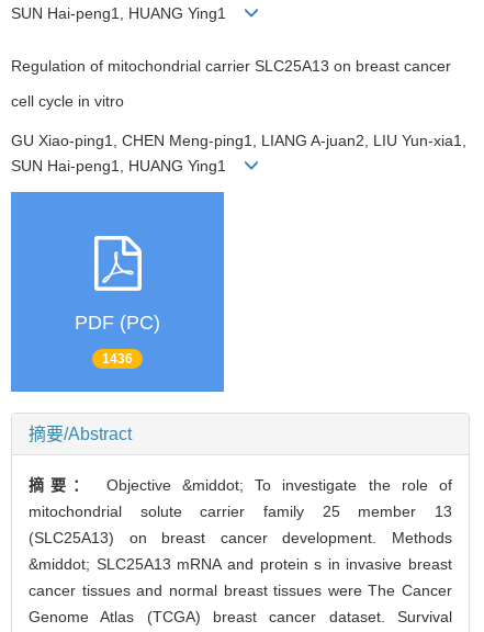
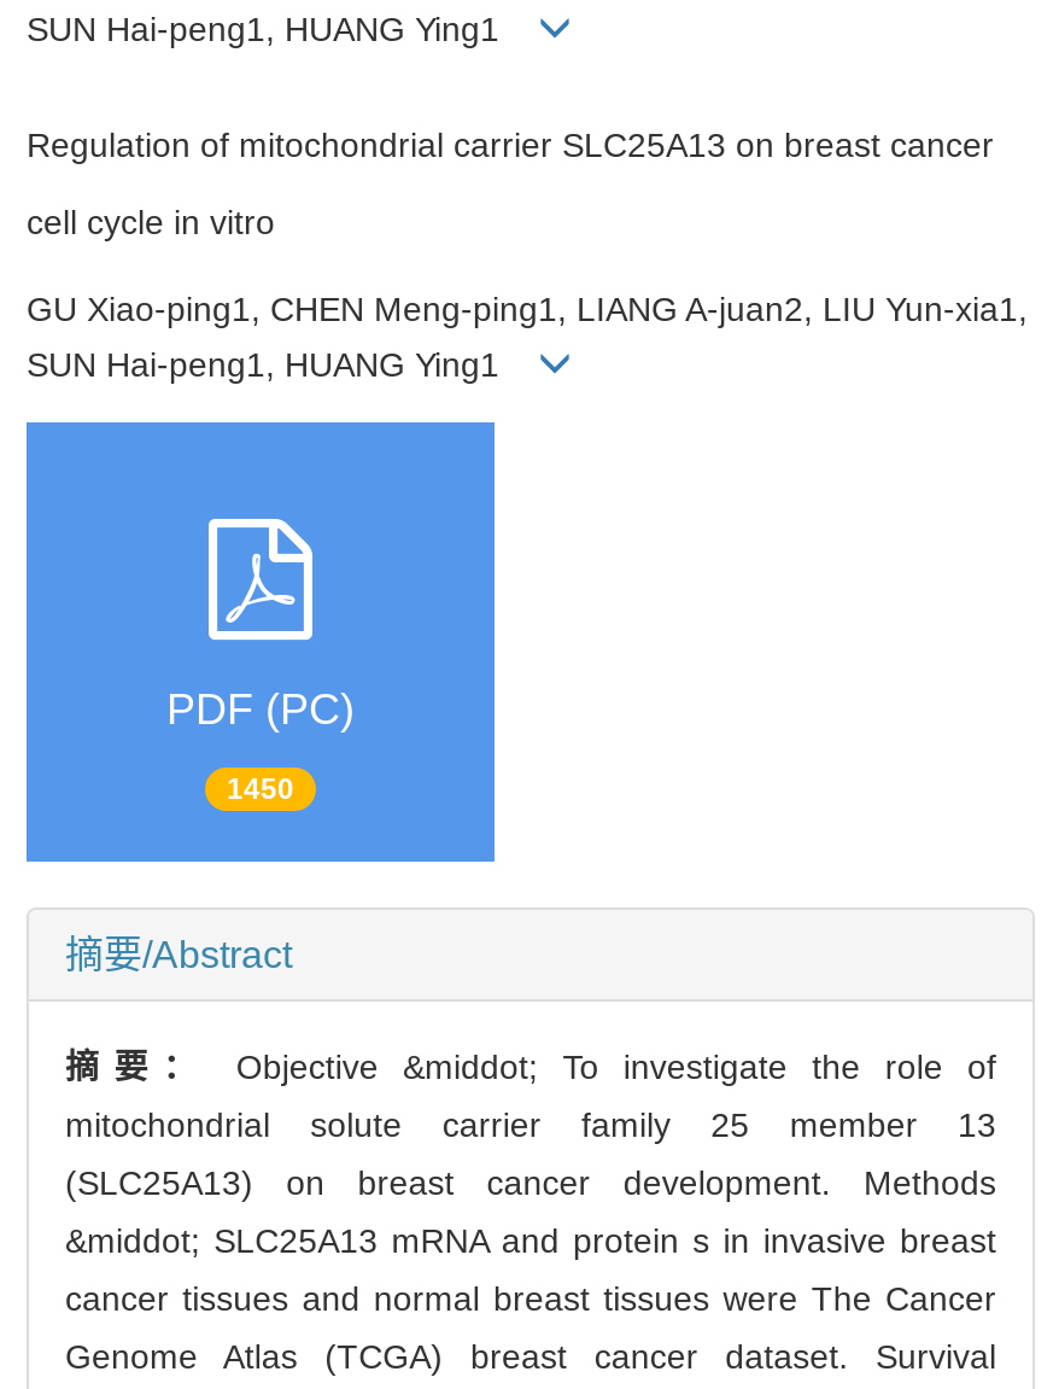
- 1436
+ 1450
